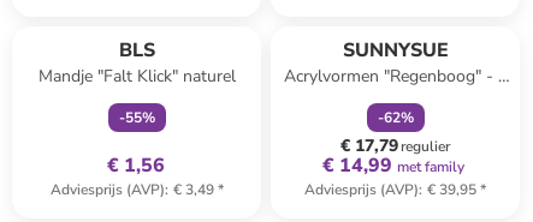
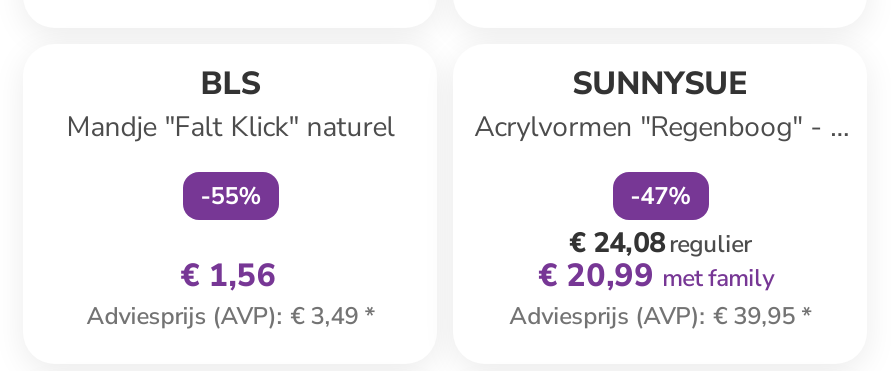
- -62%
+ -47%

- € 17,79 regulier
+ € 24,08 regulier

- € 14,99 met family
+ € 20,99 met family
